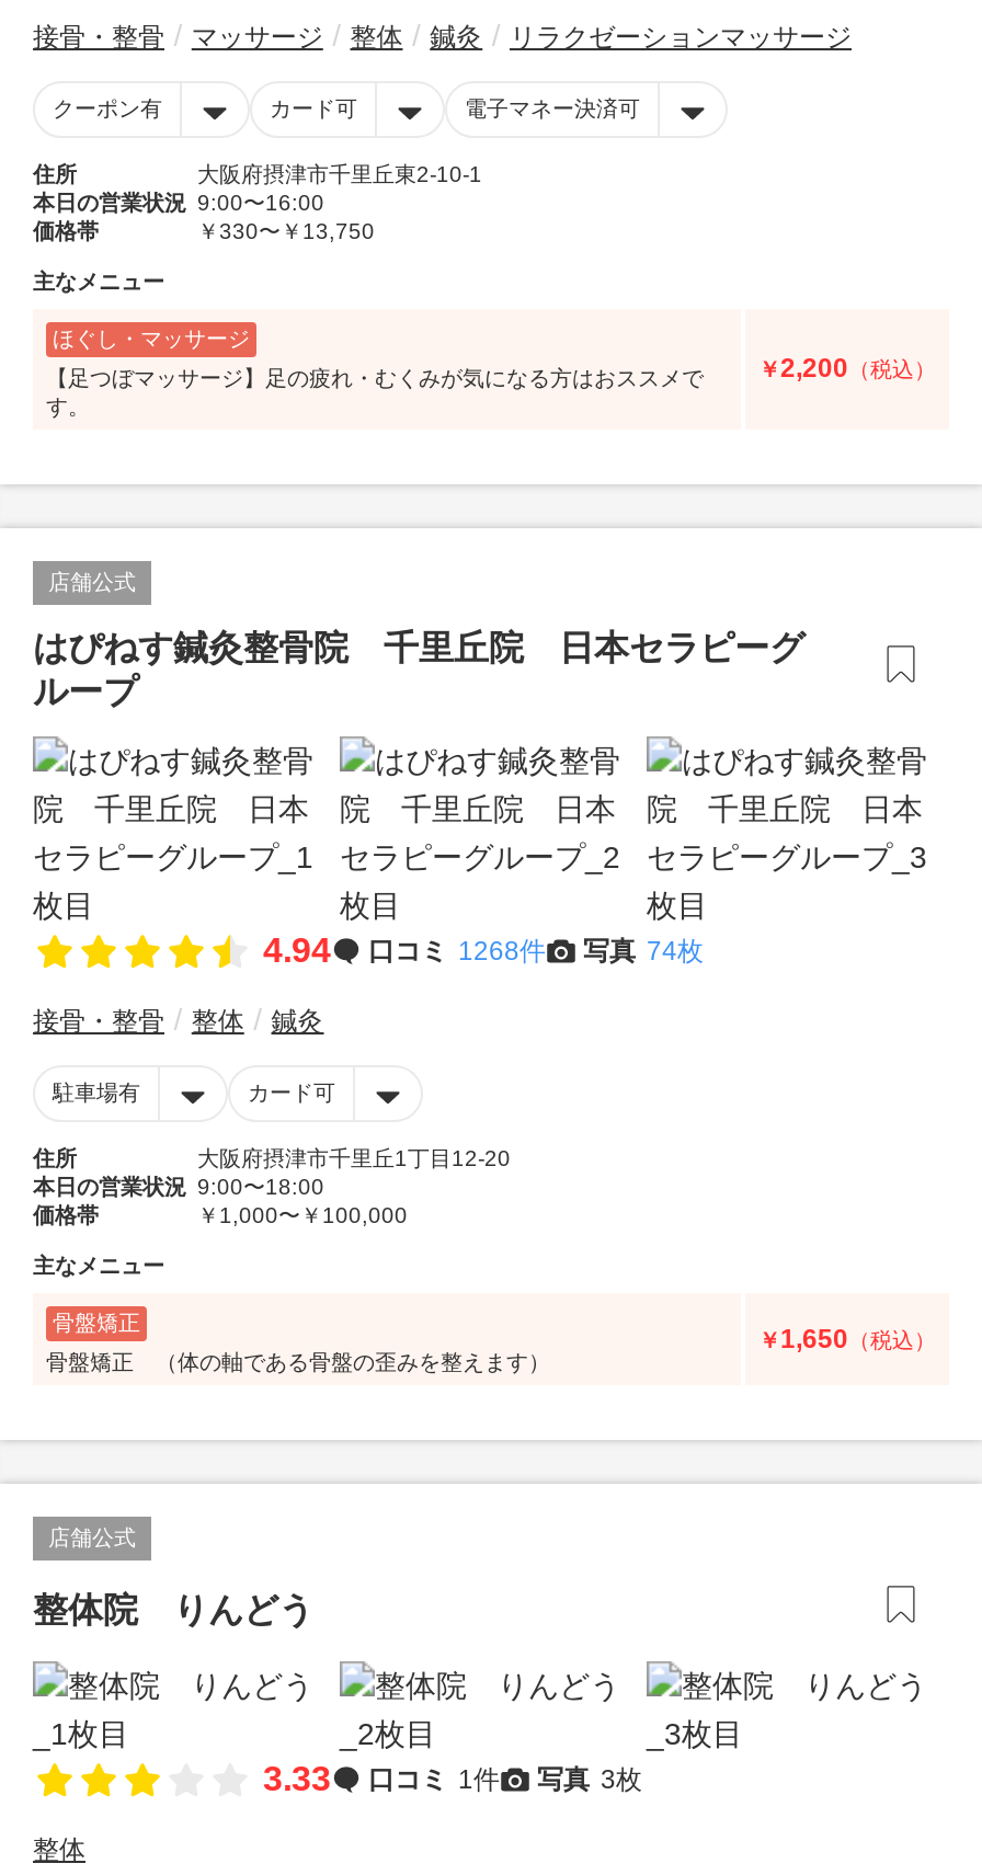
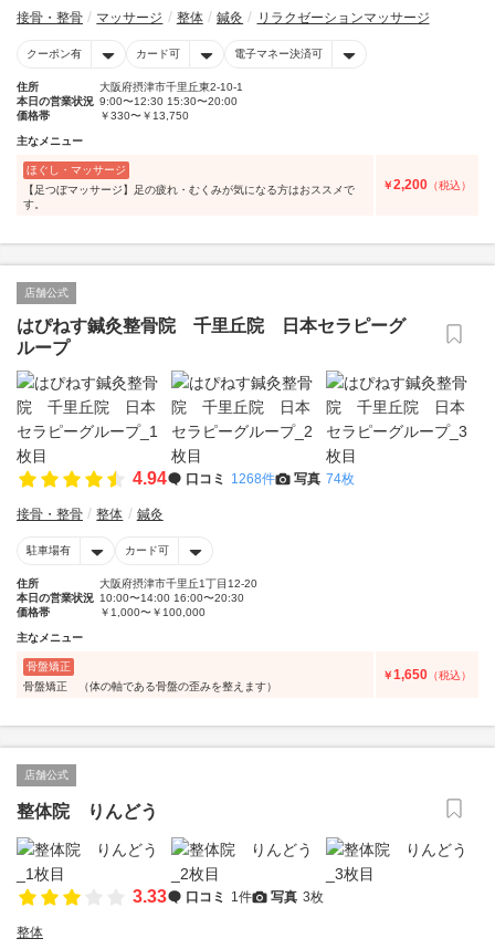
- 本日の営業状況 9:00〜16:00
+ 本日の営業状況 9:00〜12:30 15:30〜20:00

- 本日の営業状況 9:00〜18:00
+ 本日の営業状況 10:00〜14:00 16:00〜20:30
